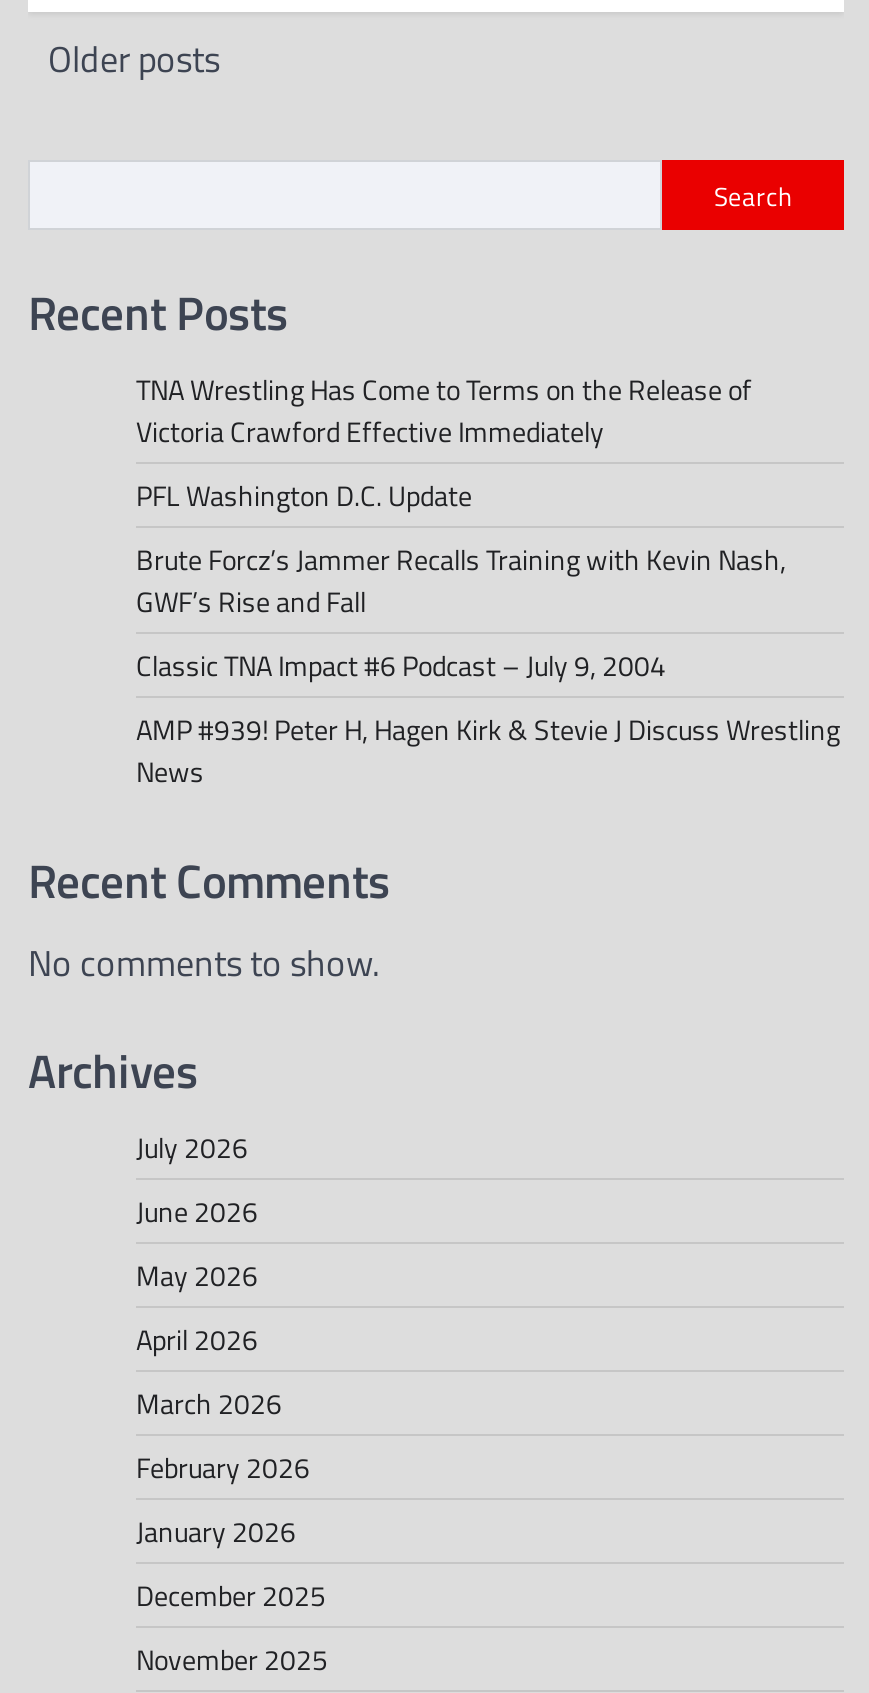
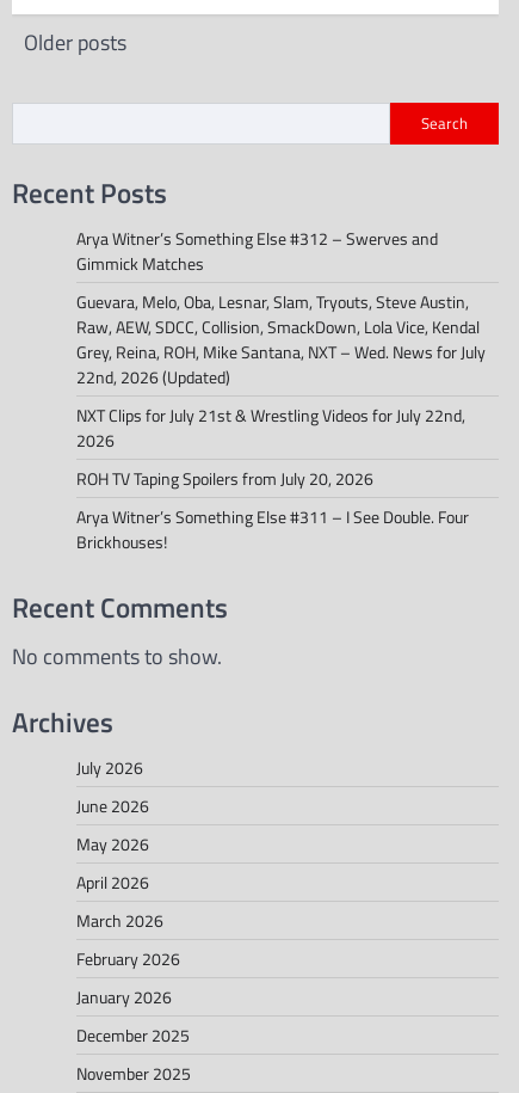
- TNA Wrestling Has Come to Terms on the Release of
- Victoria Crawford Effective Immediately
+ Arya Witner’s Something Else #312 – Swerves and
+ Gimmick Matches

- PFL Washington D.C. Update
+ Guevara, Melo, Oba, Lesnar, Slam, Tryouts, Steve Austin,
+ Raw, AEW, SDCC, Collision, SmackDown, Lola Vice, Kendal
+ Grey, Reina, ROH, Mike Santana, NXT – Wed. News for July
+ 22nd, 2026 (Updated)

- Brute Forcz’s Jammer Recalls Training with Kevin Nash,
- GWF’s Rise and Fall
+ NXT Clips for July 21st & Wrestling Videos for July 22nd,
+ 2026

- Classic TNA Impact #6 Podcast – July 9, 2004
+ ROH TV Taping Spoilers from July 20, 2026

- AMP #939! Peter H, Hagen Kirk & Stevie J Discuss Wrestling
- News
+ Arya Witner’s Something Else #311 – I See Double. Four
+ Brickhouses!
